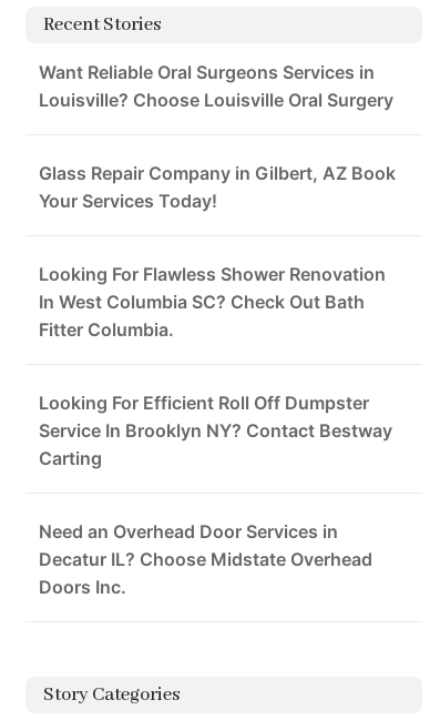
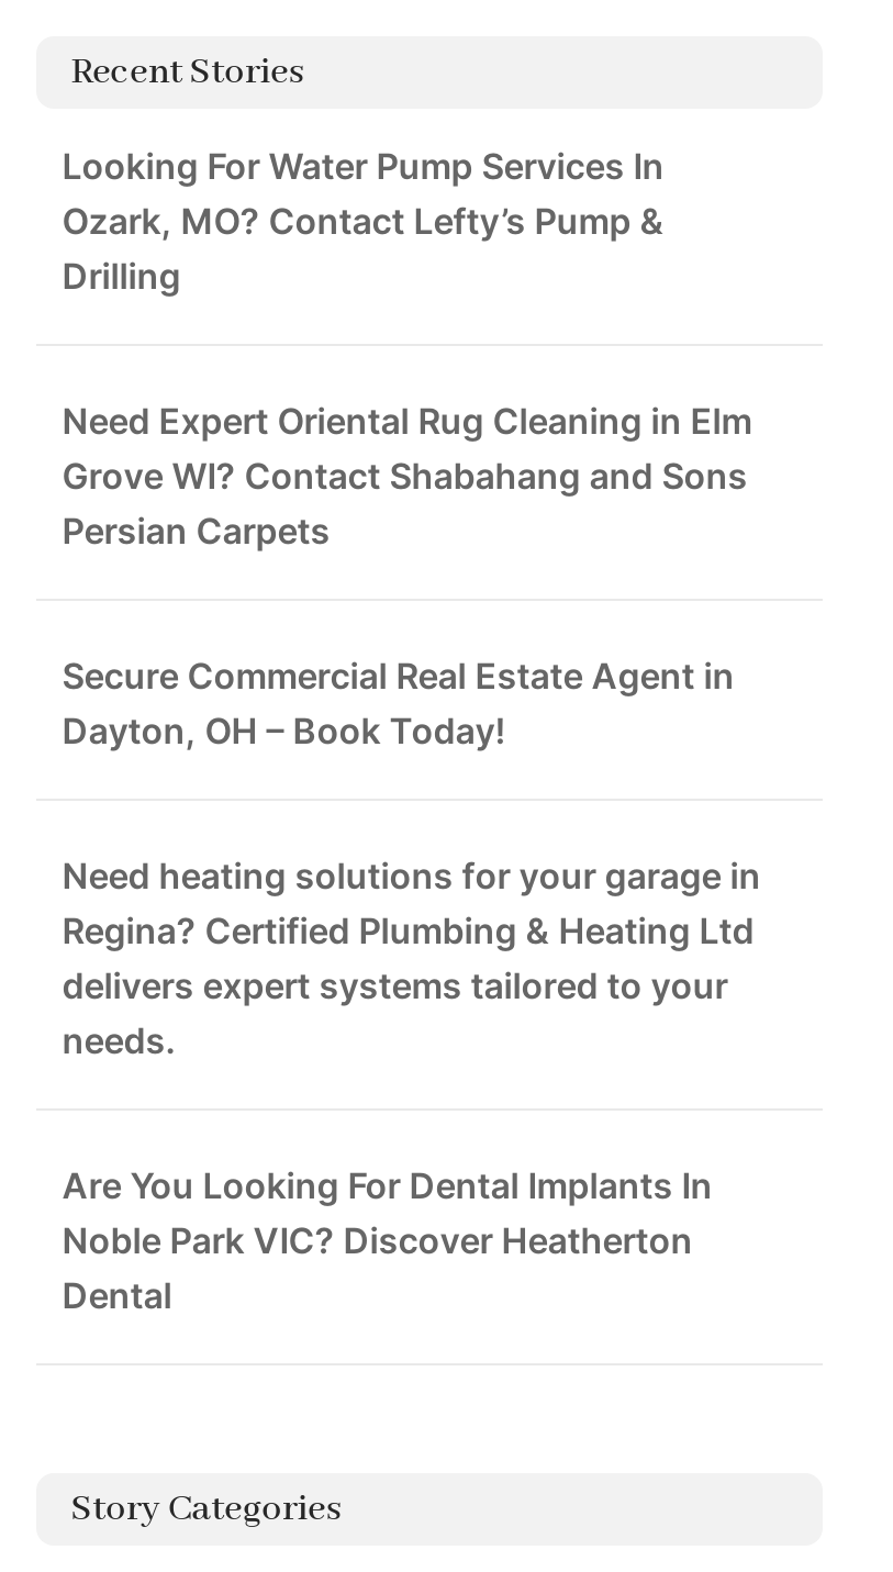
- Want Reliable Oral Surgeons Services in
- Louisville? Choose Louisville Oral Surgery
+ Looking For Water Pump Services In
+ Ozark, MO? Contact Lefty’s Pump &
+ Drilling

- Glass Repair Company in Gilbert, AZ Book
- Your Services Today!
+ Need Expert Oriental Rug Cleaning in Elm
+ Grove WI? Contact Shabahang and Sons
+ Persian Carpets

- Looking For Flawless Shower Renovation
- In West Columbia SC? Check Out Bath
- Fitter Columbia.
+ Secure Commercial Real Estate Agent in
+ Dayton, OH – Book Today!

- Looking For Efficient Roll Off Dumpster
- Service In Brooklyn NY? Contact Bestway
- Carting
+ Need heating solutions for your garage in
+ Regina? Certified Plumbing & Heating Ltd
+ delivers expert systems tailored to your
+ needs.

- Need an Overhead Door Services in
- Decatur IL? Choose Midstate Overhead
- Doors Inc.
+ Are You Looking For Dental Implants In
+ Noble Park VIC? Discover Heatherton
+ Dental
